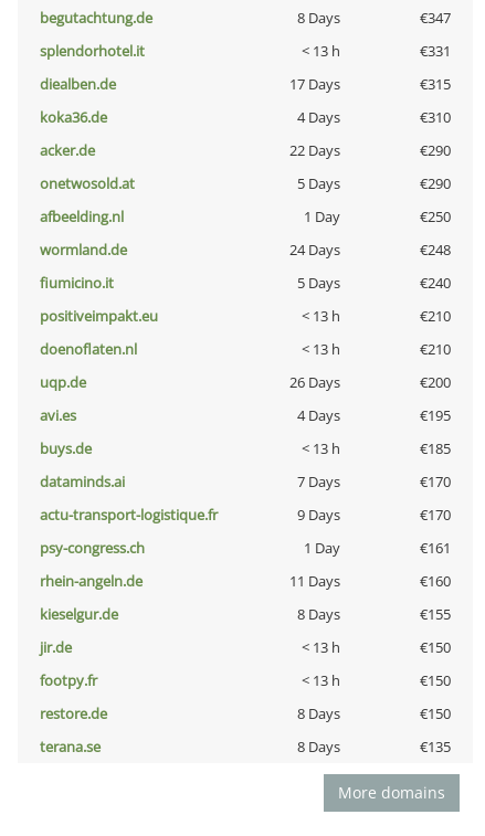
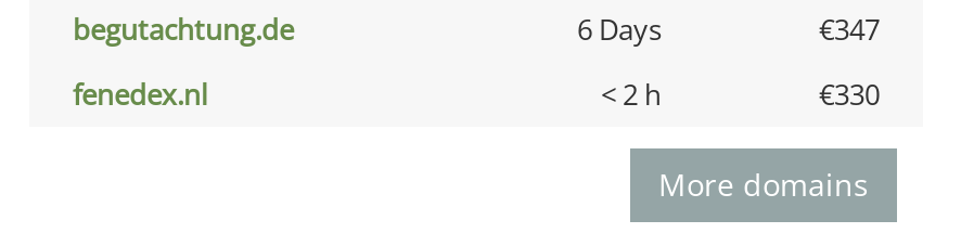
- 8 Days
+ 6 Days

- splendorhotel.it
- < 13 h
- €331
- diealben.de
- 17 Days
- €315
- koka36.de
- 4 Days
- €310
- acker.de
- 22 Days
- €290
- onetwosold.at
- 5 Days
- €290
- afbeelding.nl
- 1 Day
- €250
- wormland.de
- 24 Days
- €248
- fiumicino.it
- 5 Days
- €240
- positiveimpakt.eu
- < 13 h
- €210
- doenoflaten.nl
- < 13 h
- €210
- uqp.de
- 26 Days
- €200
- avi.es
- 4 Days
- €195
- buys.de
- < 13 h
- €185
- dataminds.ai
- 7 Days
- €170
- actu-transport-logistique.fr
- 9 Days
- €170
- psy-congress.ch
- 1 Day
- €161
- rhein-angeln.de
- 11 Days
- €160
- kieselgur.de
- 8 Days
- €155
- jir.de
- < 13 h
- €150
- footpy.fr
- < 13 h
- €150
- restore.de
- 8 Days
- €150
- terana.se
- 8 Days
- €135
+ fenedex.nl
+ < 2 h
+ €330
